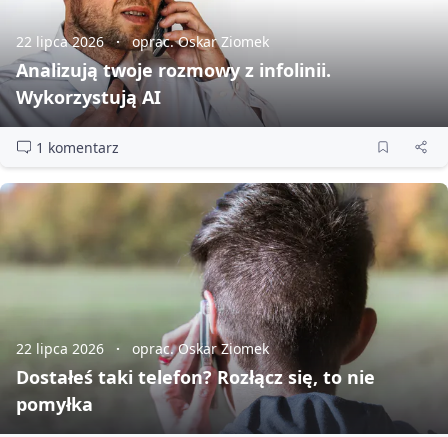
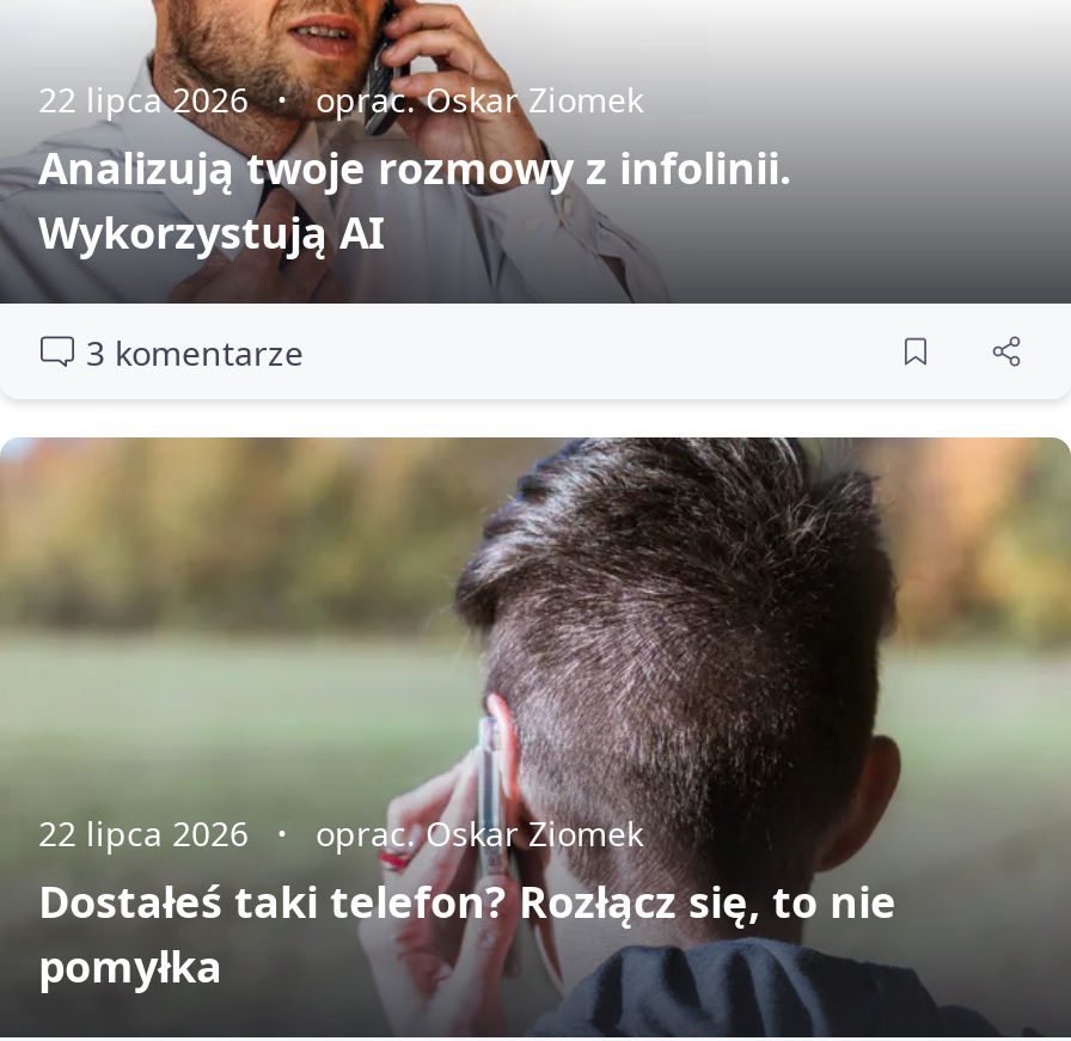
- 1 komentarz
+ 3 komentarze
